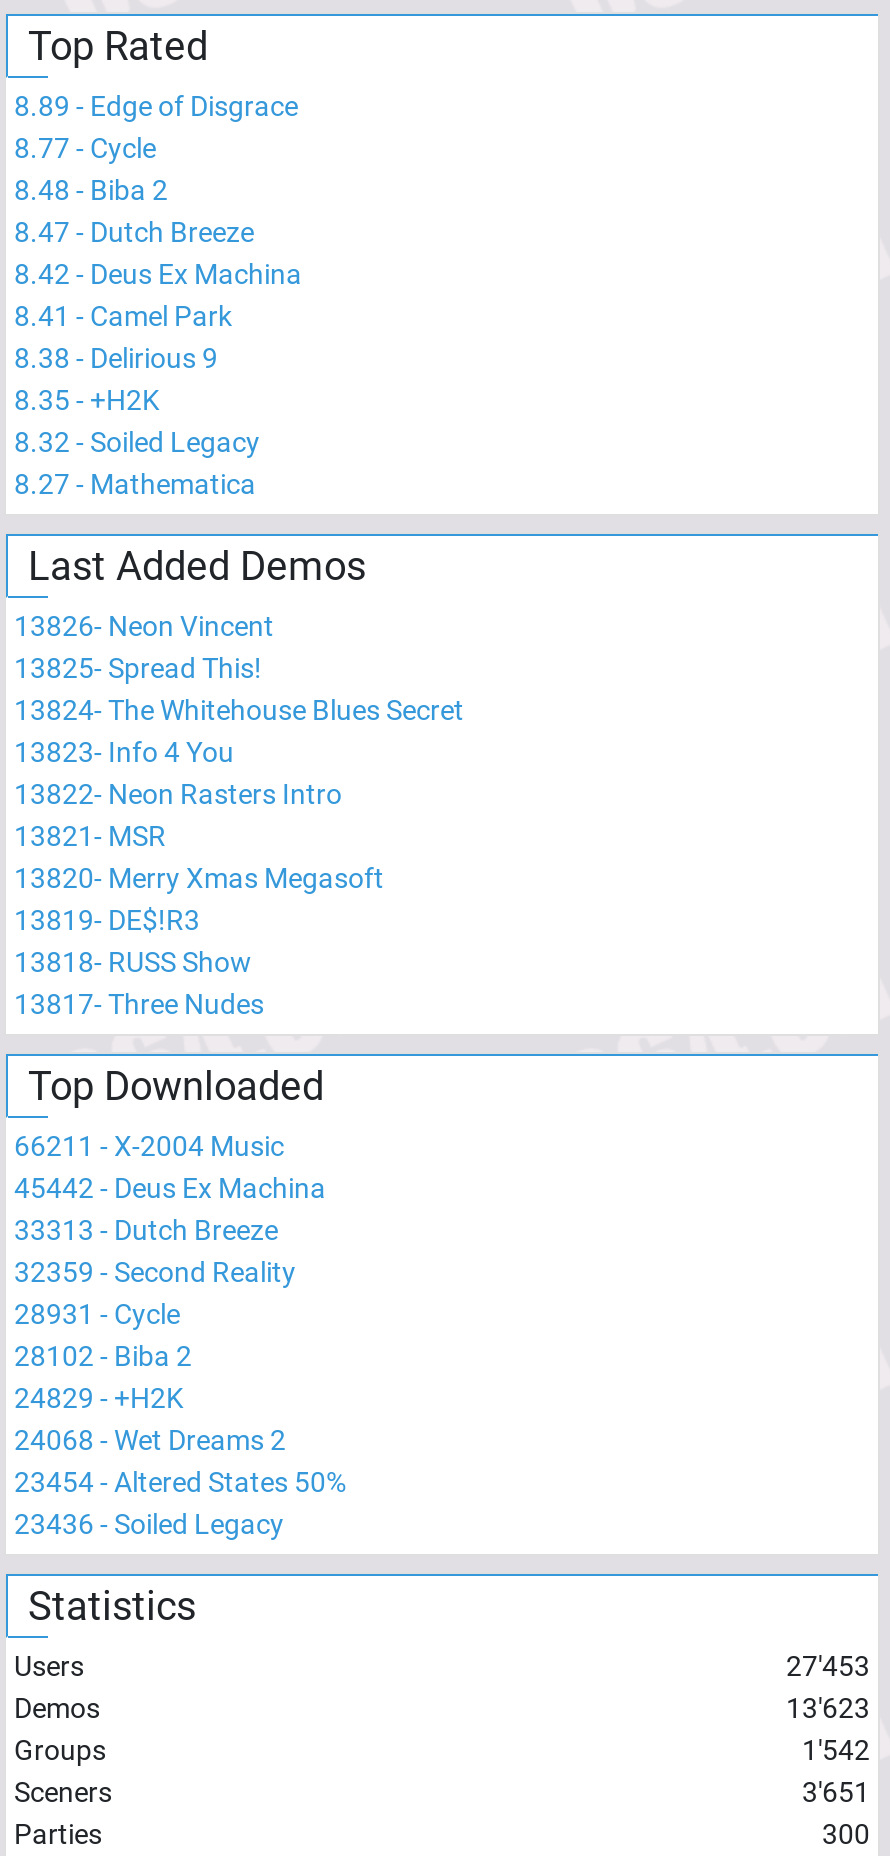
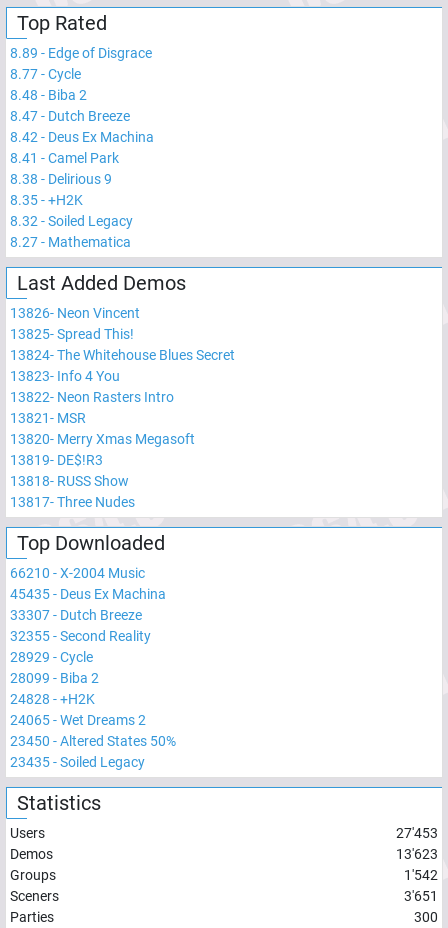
- 66211 - X-2004 Music
+ 66210 - X-2004 Music

- 45442 - Deus Ex Machina
+ 45435 - Deus Ex Machina

- 33313 - Dutch Breeze
+ 33307 - Dutch Breeze

- 32359 - Second Reality
+ 32355 - Second Reality

- 28931 - Cycle
+ 28929 - Cycle

- 28102 - Biba 2
+ 28099 - Biba 2

- 24829 - +H2K
+ 24828 - +H2K

- 24068 - Wet Dreams 2
+ 24065 - Wet Dreams 2

- 23454 - Altered States 50%
+ 23450 - Altered States 50%

- 23436 - Soiled Legacy
+ 23435 - Soiled Legacy
